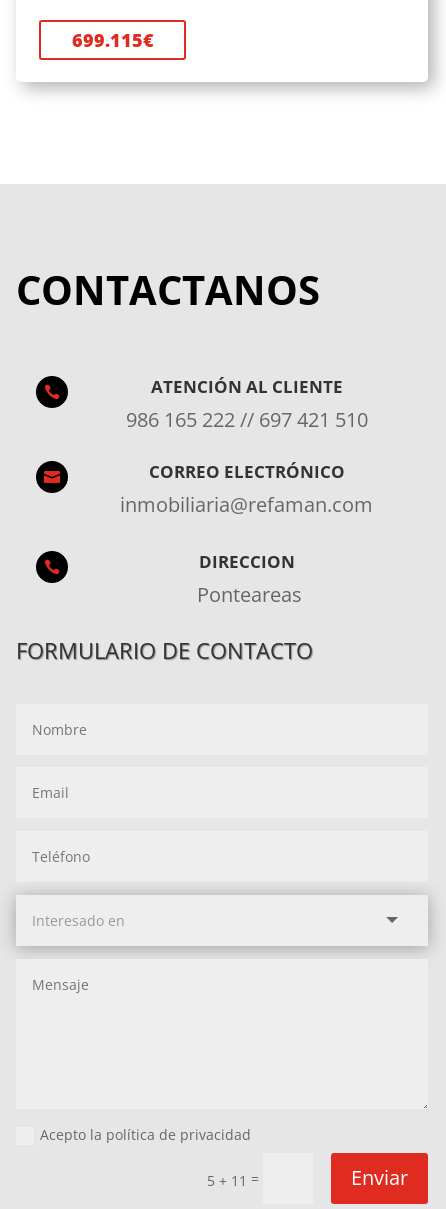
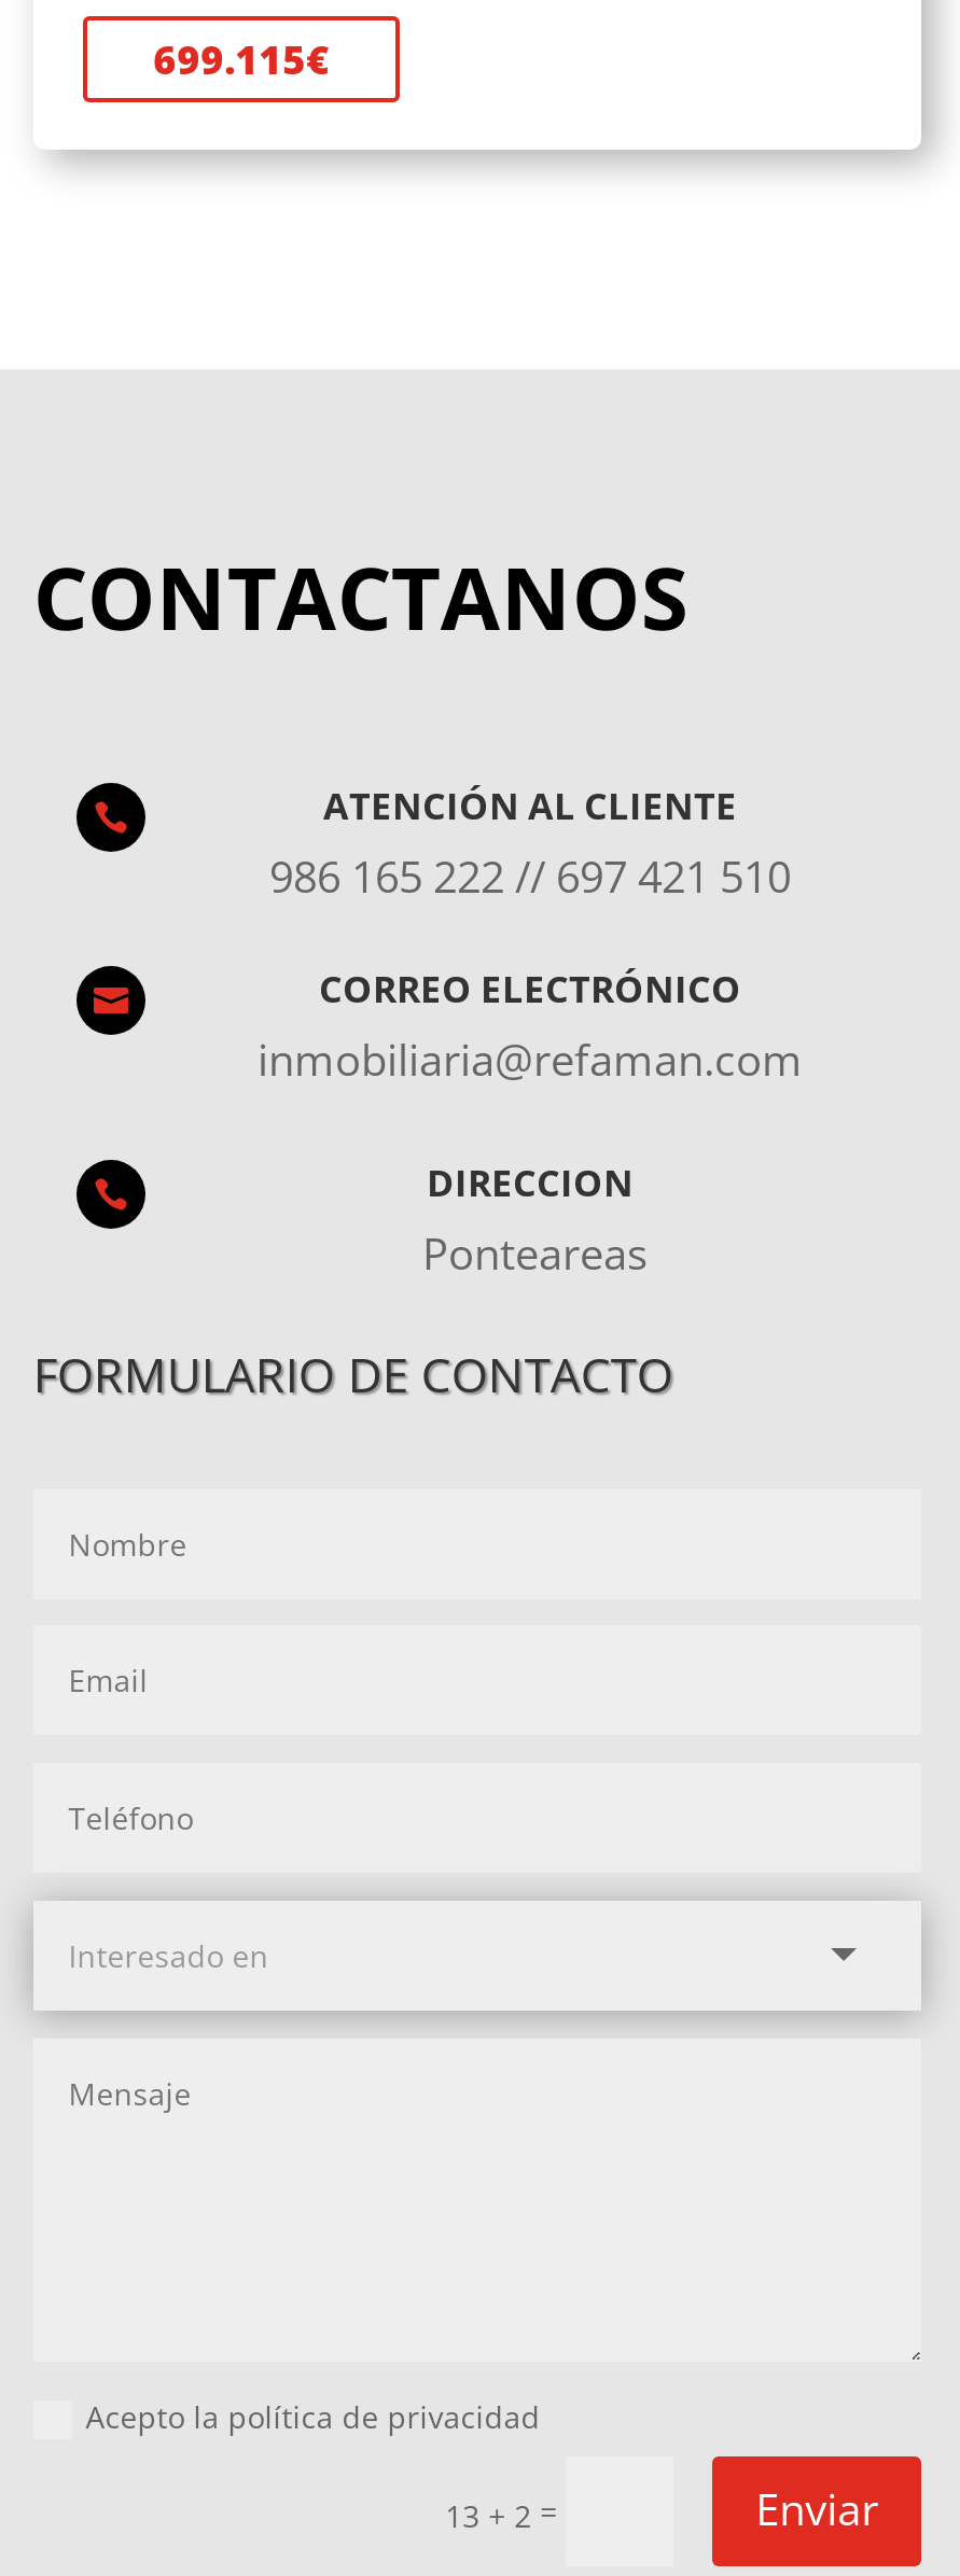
- 5 + 11 =
+ 13 + 2 =
